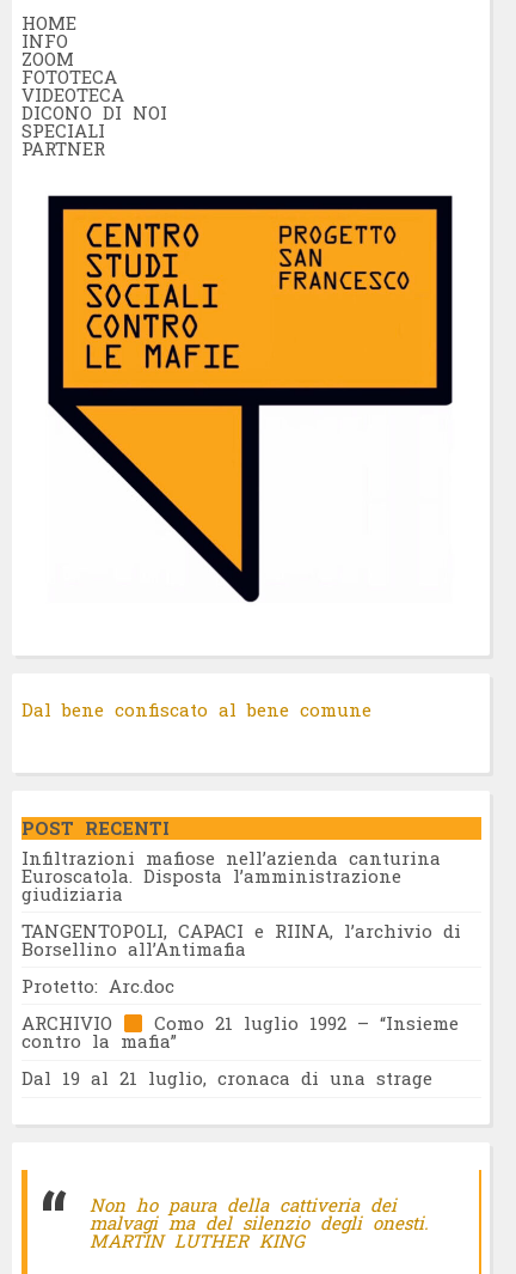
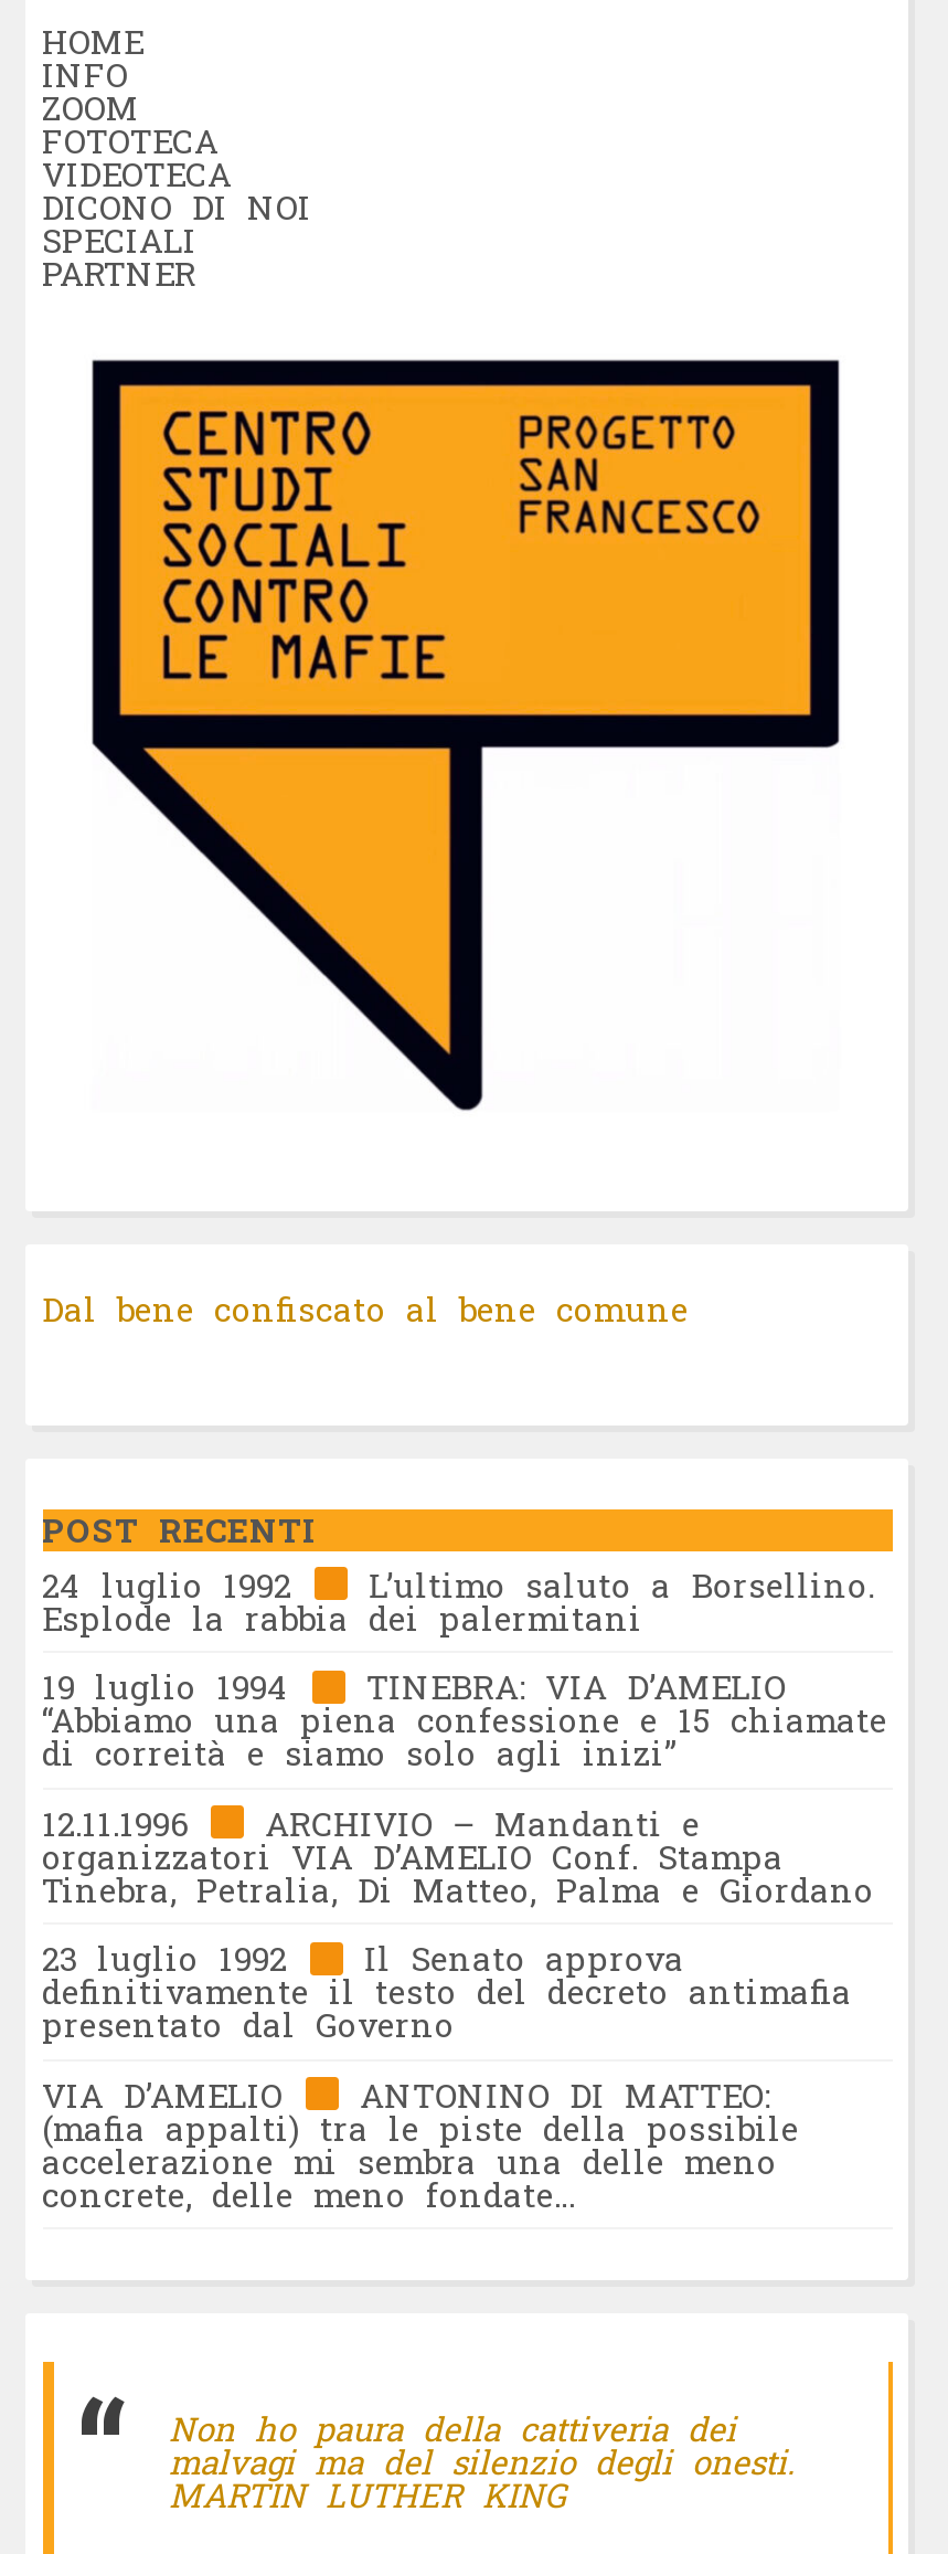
- Infiltrazioni mafiose nell’azienda canturina
- Euroscatola. Disposta l’amministrazione
- giudiziaria
+ 24 luglio 1992
+ L’ultimo saluto a Borsellino.
+ Esplode la rabbia dei palermitani

- TANGENTOPOLI, CAPACI e RIINA, l’archivio di
- Borsellino all’Antimafia
+ 19 luglio 1994
+ TINEBRA: VIA D’AMELIO
+ “Abbiamo una piena confessione e 15 chiamate
+ di correità e siamo solo agli inizi”

- Protetto: Arc.doc
+ 12.11.1996
+ ARCHIVIO – Mandanti e
+ organizzatori VIA D’AMELIO Conf. Stampa
+ Tinebra, Petralia, Di Matteo, Palma e Giordano

- ARCHIVIO
- Como 21 luglio 1992 – “Insieme
- contro la mafia”
+ 23 luglio 1992
+ Il Senato approva
+ definitivamente il testo del decreto antimafia
+ presentato dal Governo

- Dal 19 al 21 luglio, cronaca di una strage
+ VIA D’AMELIO
+ ANTONINO DI MATTEO:
+ (mafia appalti) tra le piste della possibile
+ accelerazione mi sembra una delle meno
+ concrete, delle meno fondate…
